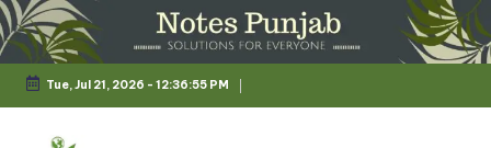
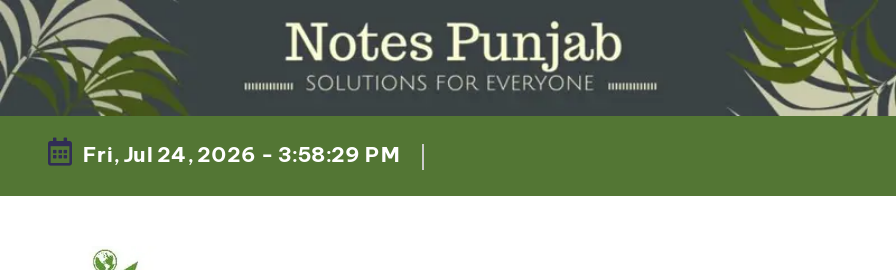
- Tue, Jul 21, 2026 - 12:36:55 PM
+ Fri, Jul 24, 2026 - 3:58:29 PM
